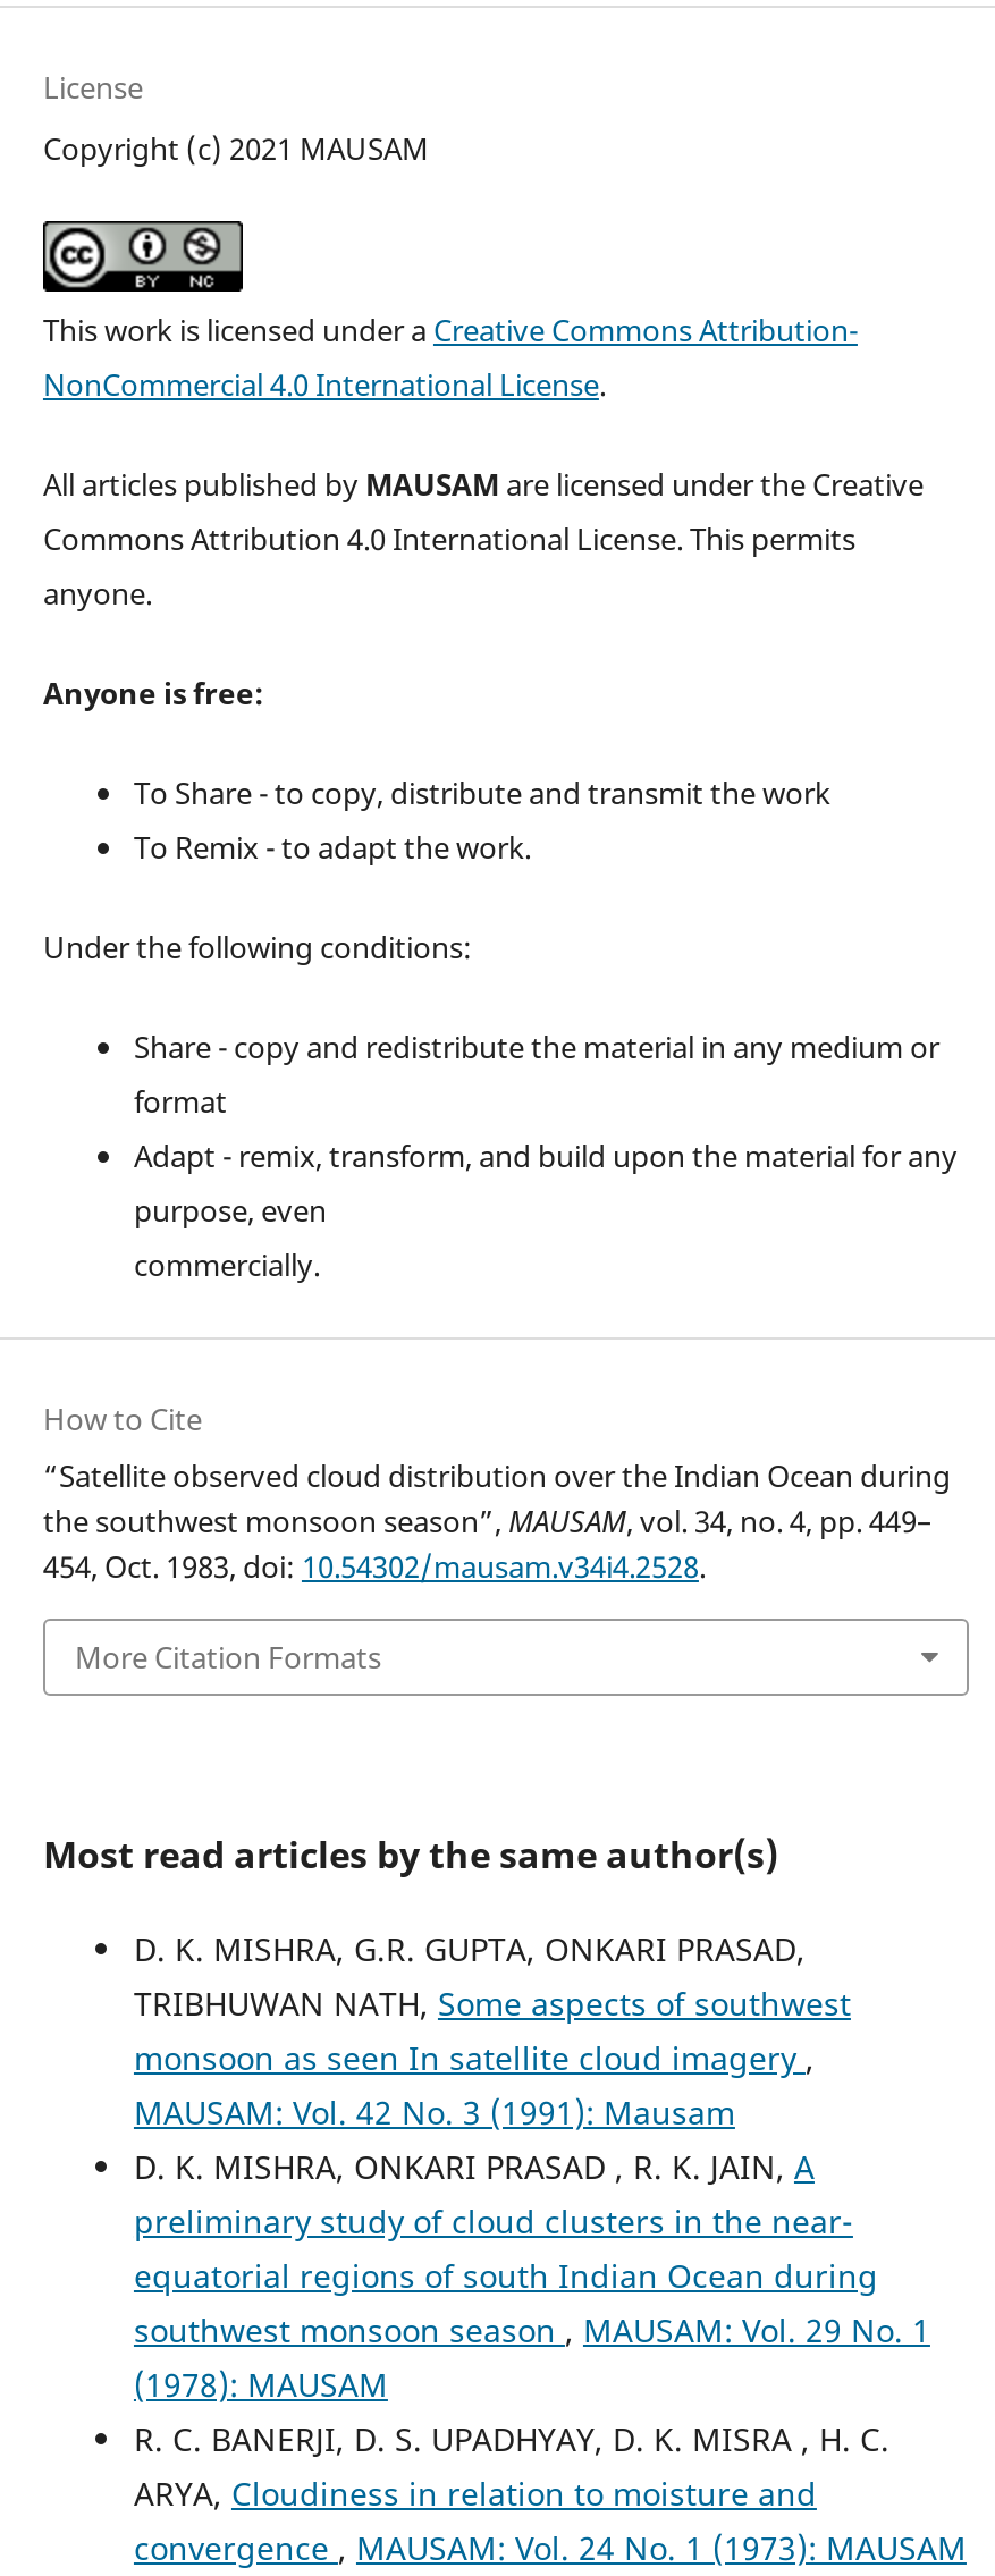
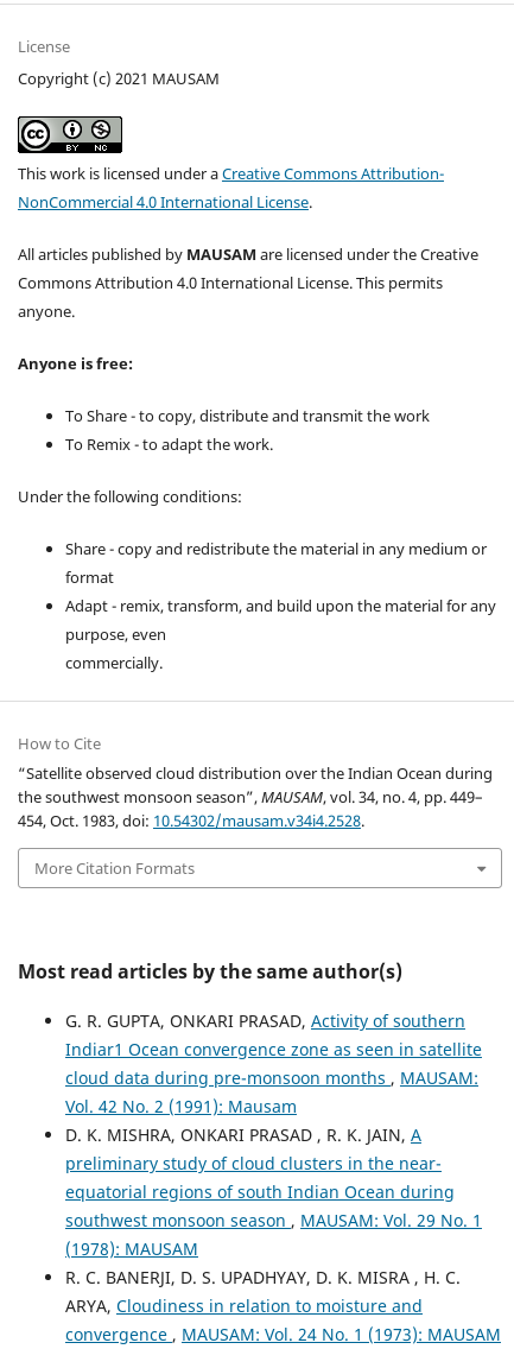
- D. K. MISHRA, G.R. GUPTA, ONKARI PRASAD,
- TRIBHUWAN NATH, Some aspects of southwest
- monsoon as seen In satellite cloud imagery,
- MAUSAM: Vol. 42 No. 3 (1991): Mausam
+ G. R. GUPTA, ONKARI PRASAD, Activity of southern
+ Indiar1 Ocean convergence zone as seen in satellite
+ cloud data during pre-monsoon months, MAUSAM:
+ Vol. 42 No. 2 (1991): Mausam
